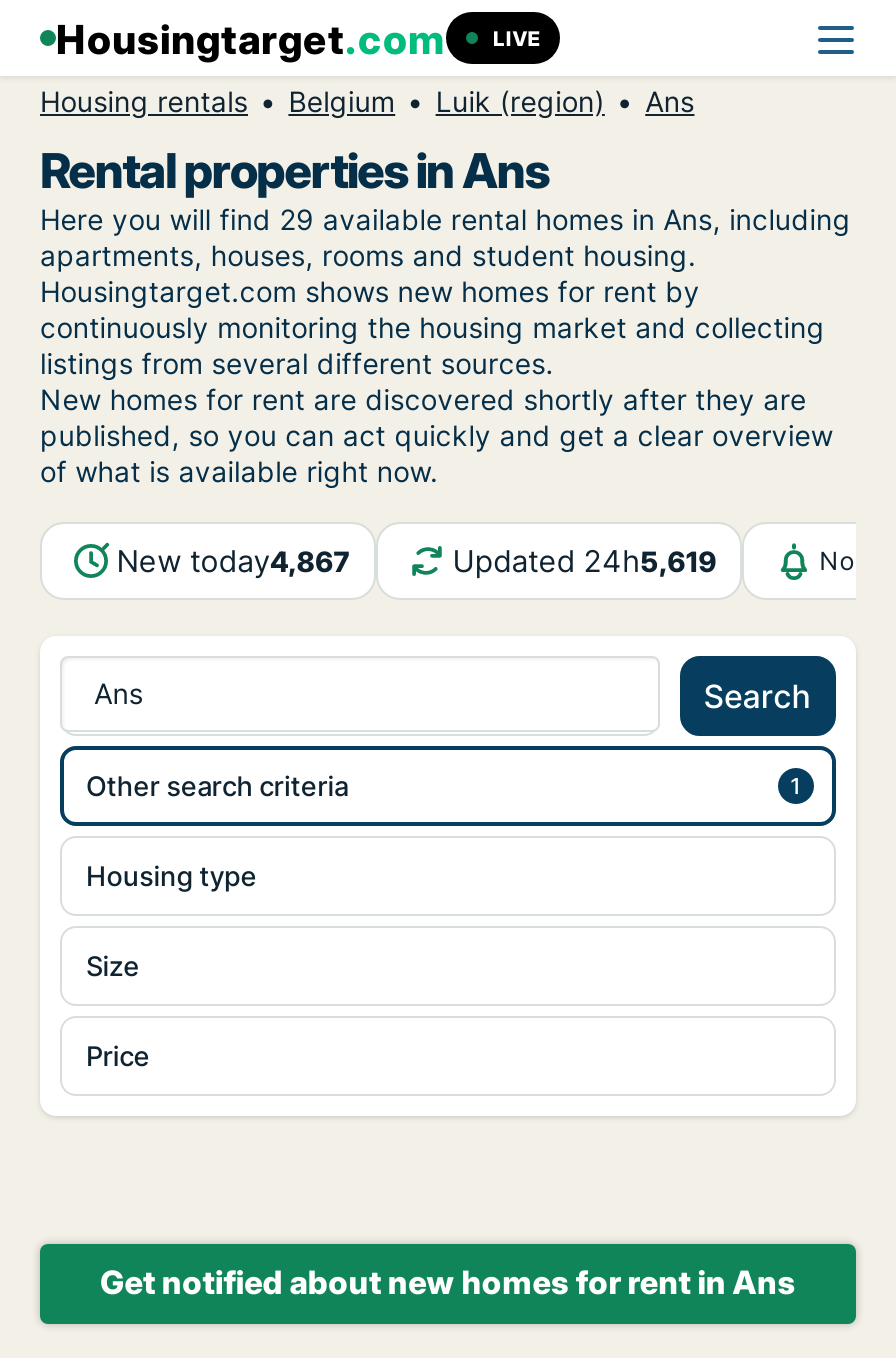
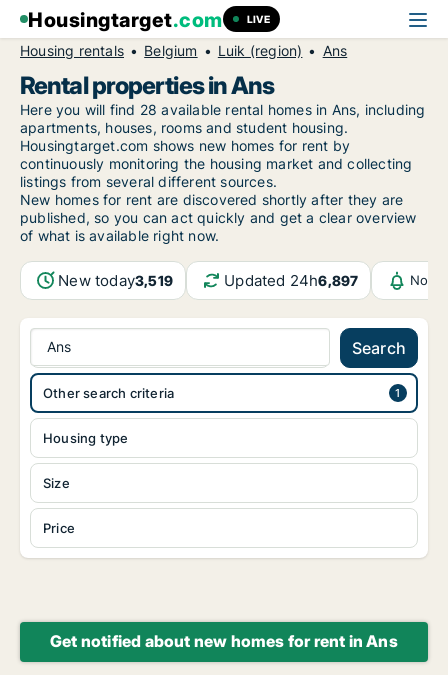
- Here you will find 29 available rental homes in Ans, including
+ Here you will find 28 available rental homes in Ans, including

- New today4,867
+ New today3,519

- Updated 24h5,619
+ Updated 24h6,897
